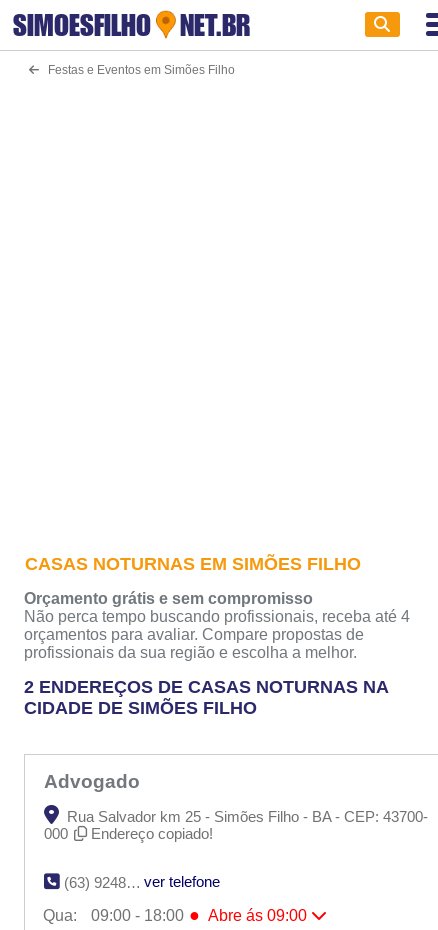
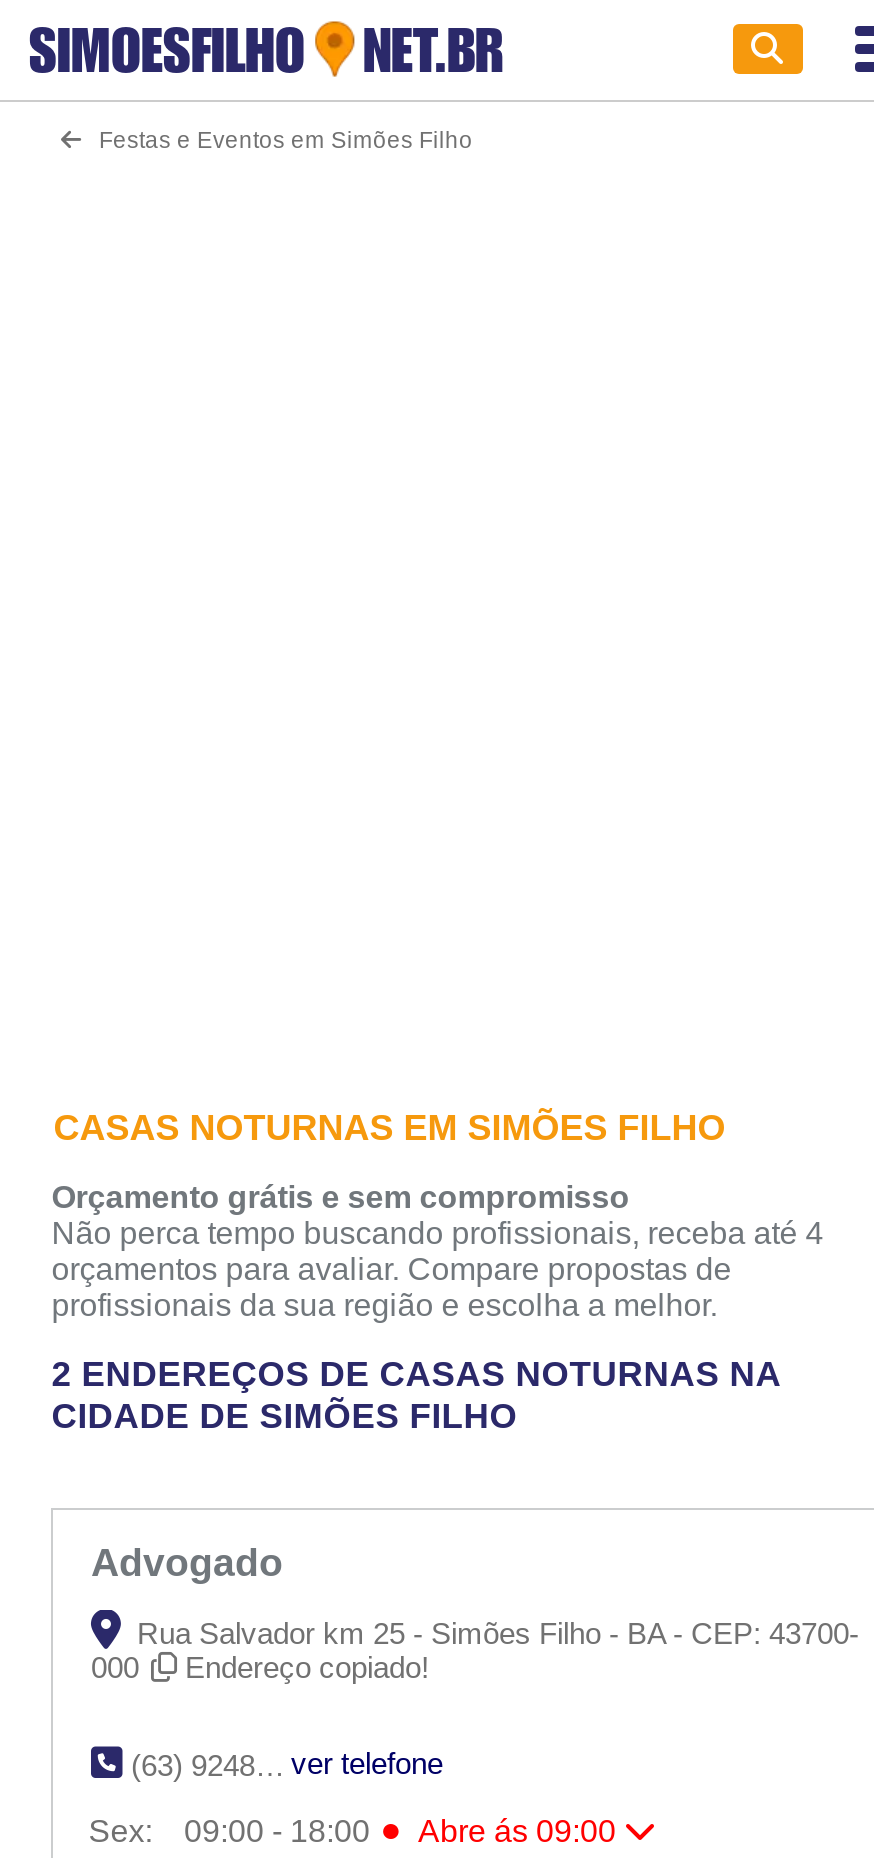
- Qua:
+ Sex:
